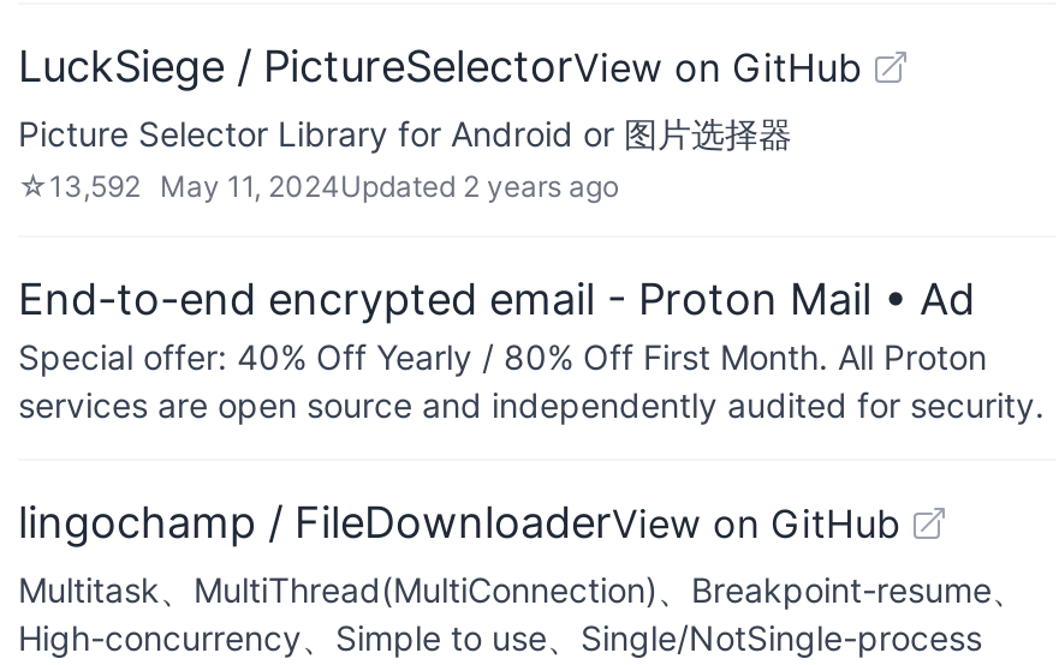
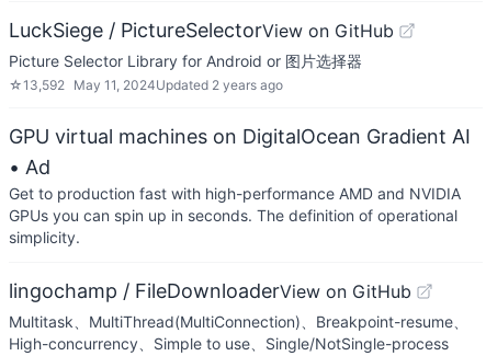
- End-to-end encrypted email - Proton Mail • Ad
- Special offer: 40% Off Yearly / 80% Off First Month. All Proton
- services are open source and independently audited for security.
+ GPU virtual machines on DigitalOcean Gradient AI
+ • Ad
+ Get to production fast with high-performance AMD and NVIDIA
+ GPUs you can spin up in seconds. The definition of operational
+ simplicity.
